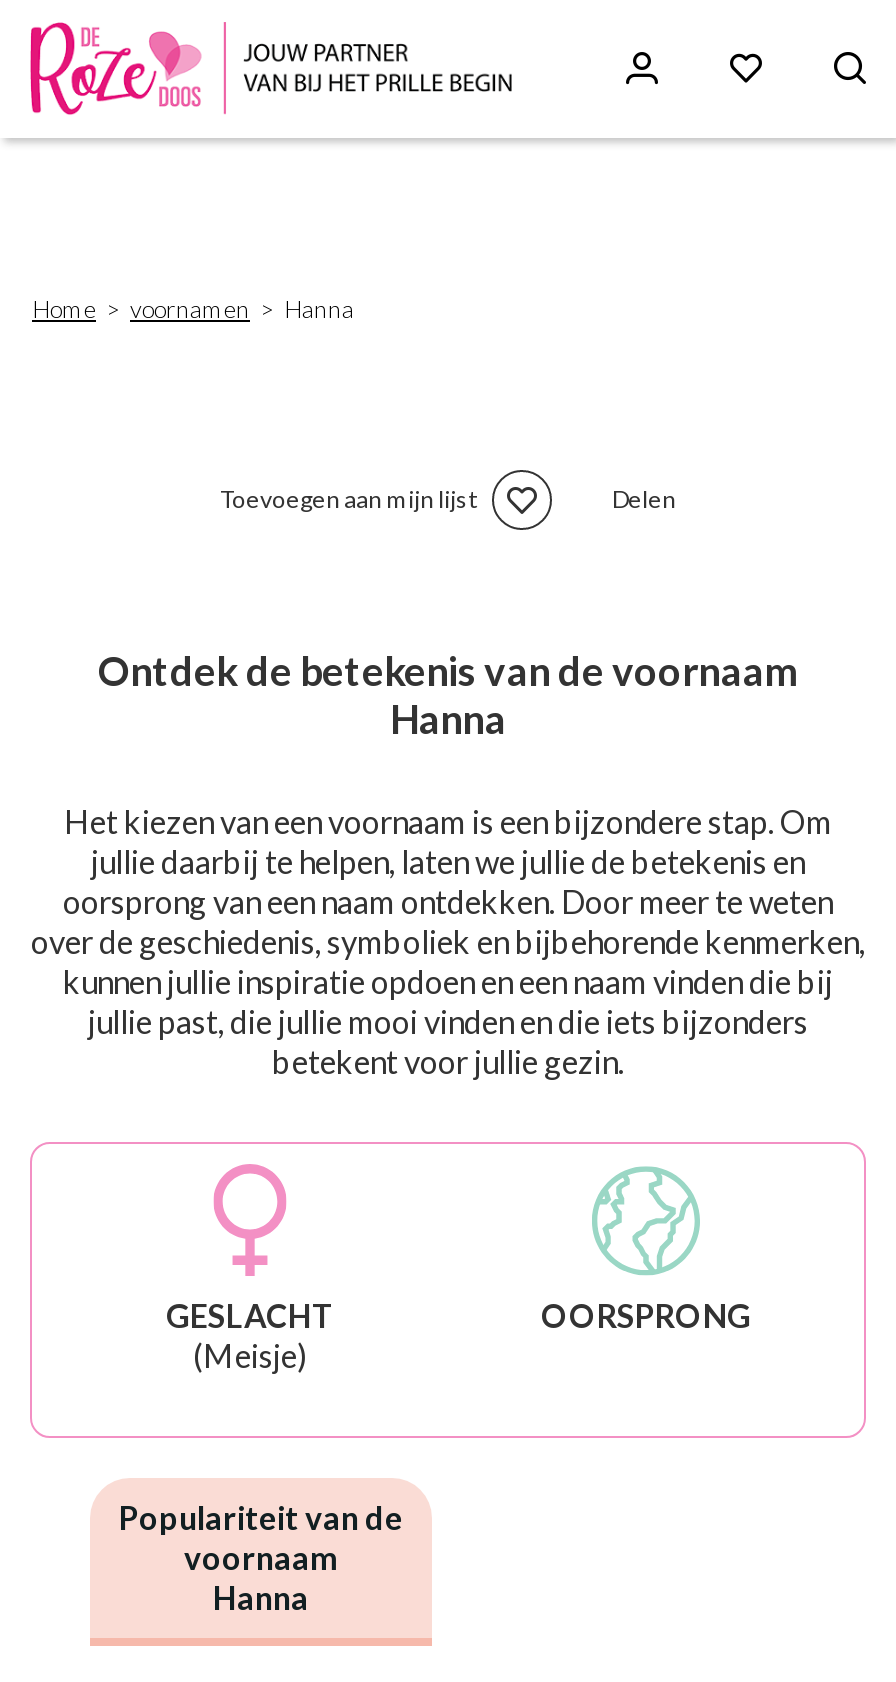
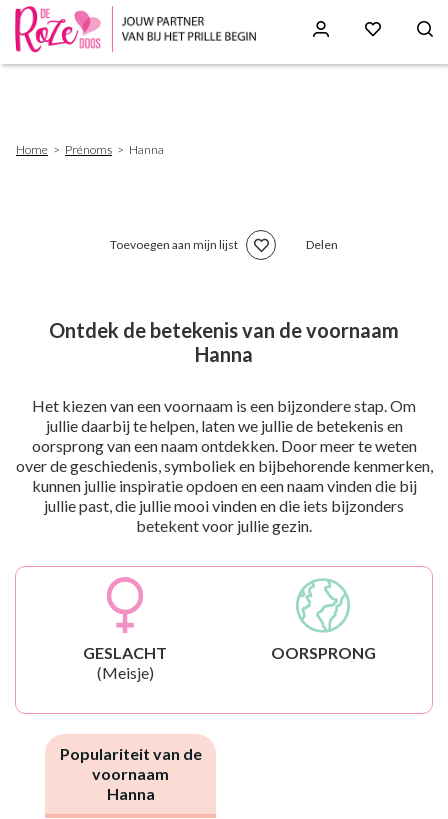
- voornamen
+ Prénoms
